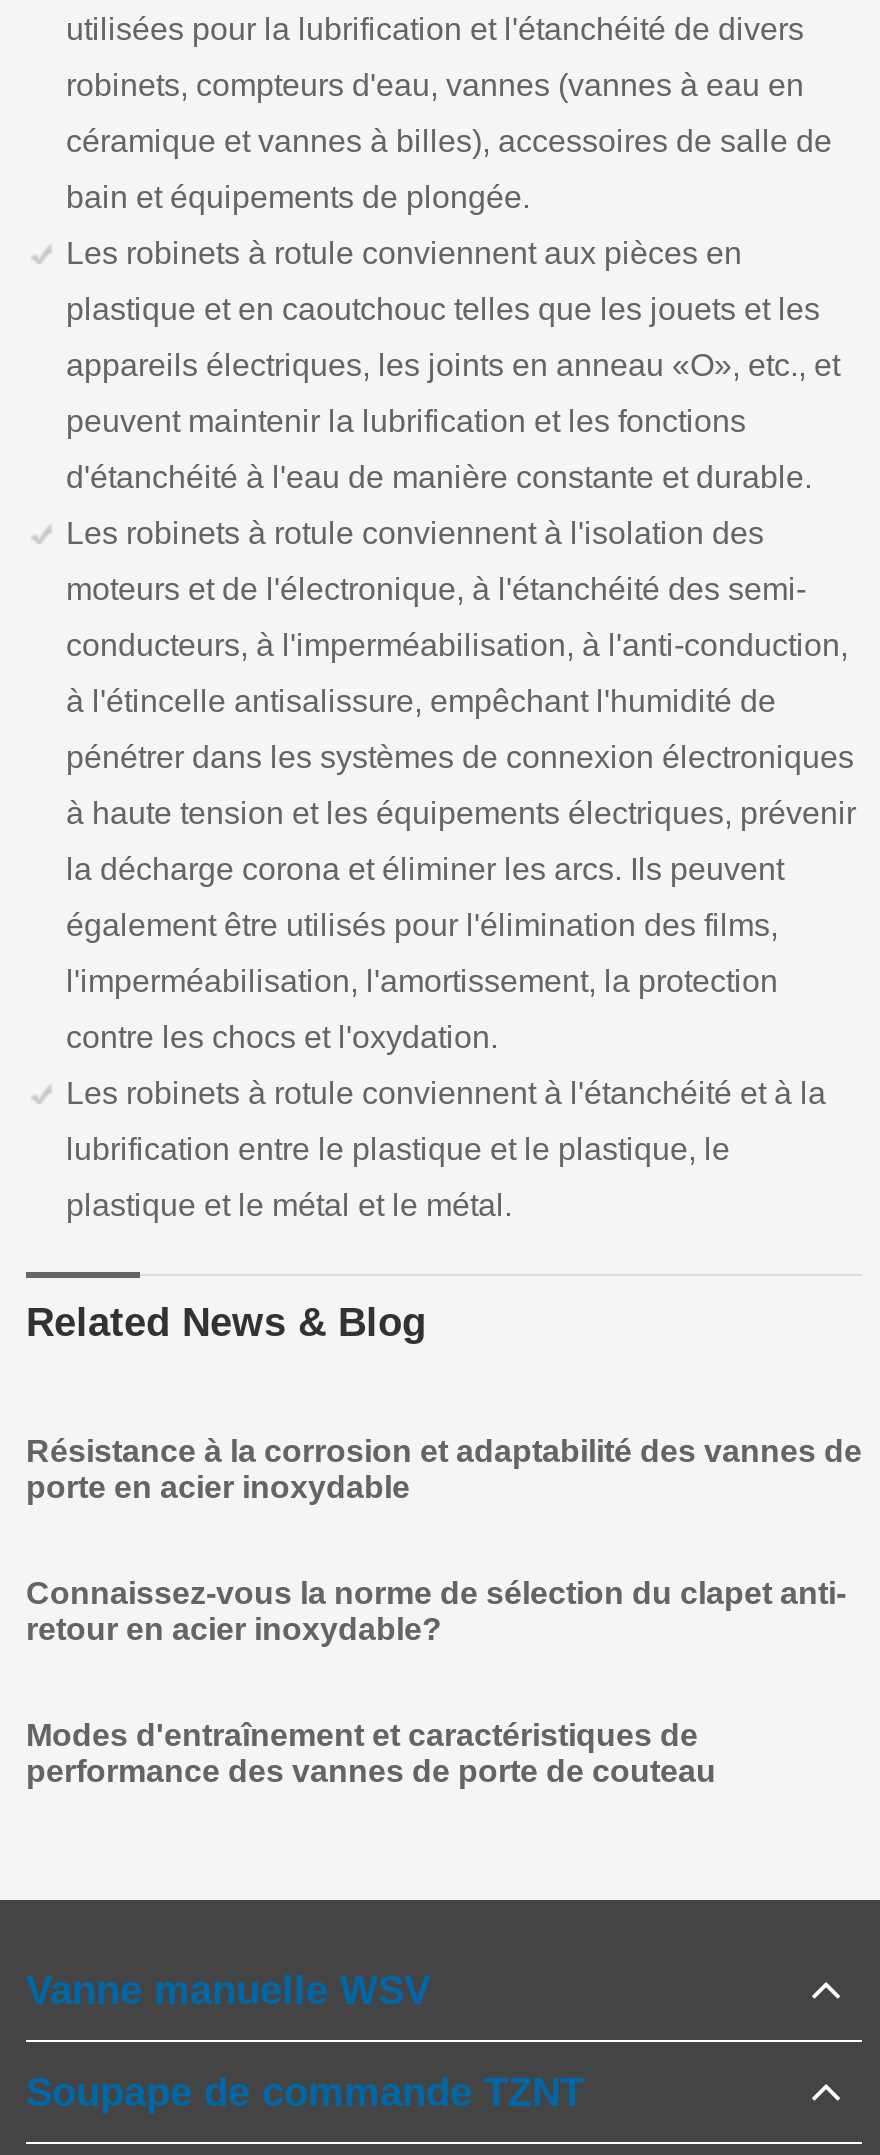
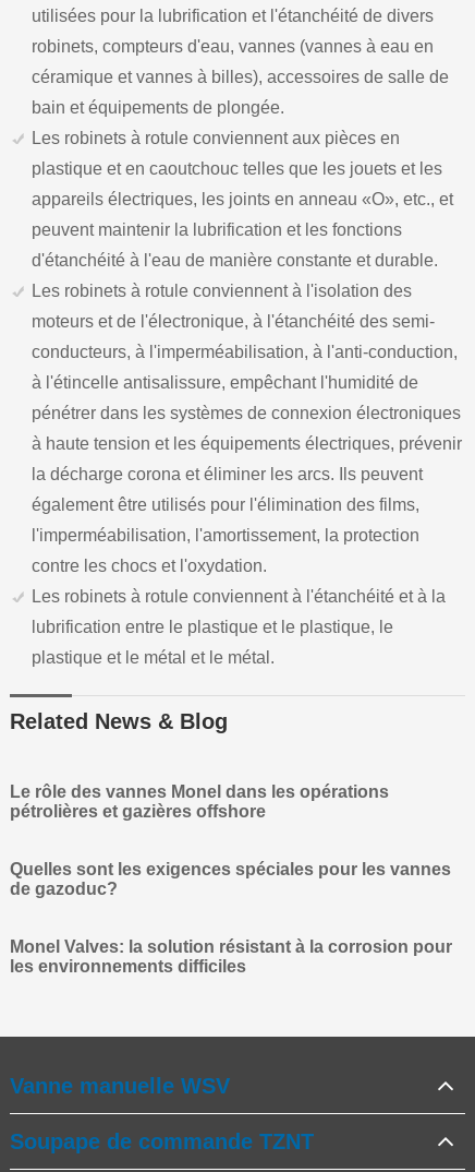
- Résistance à la corrosion et adaptabilité des vannes de
- porte en acier inoxydable
+ Le rôle des vannes Monel dans les opérations
+ pétrolières et gazières offshore

- Connaissez-vous la norme de sélection du clapet anti-
- retour en acier inoxydable?
+ Quelles sont les exigences spéciales pour les vannes
+ de gazoduc?

- Modes d'entraînement et caractéristiques de
- performance des vannes de porte de couteau
+ Monel Valves: la solution résistant à la corrosion pour
+ les environnements difficiles
